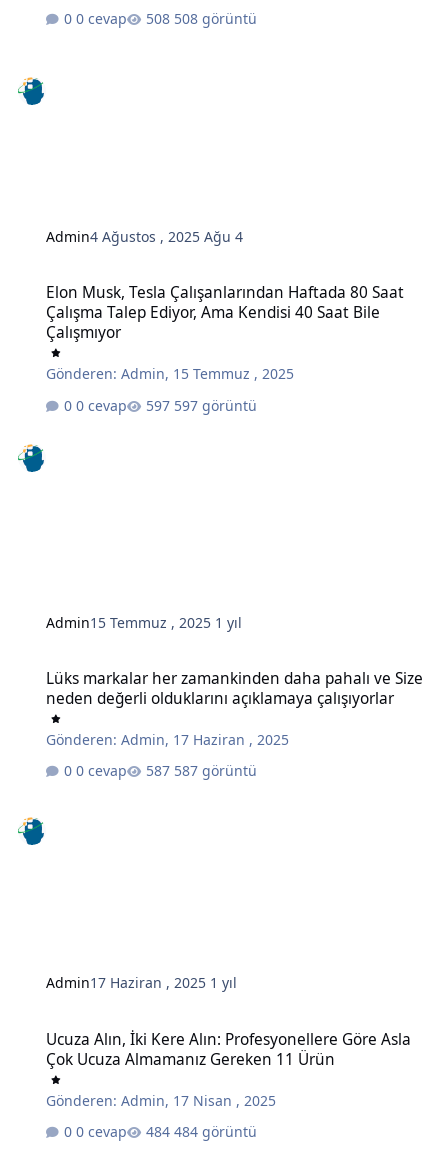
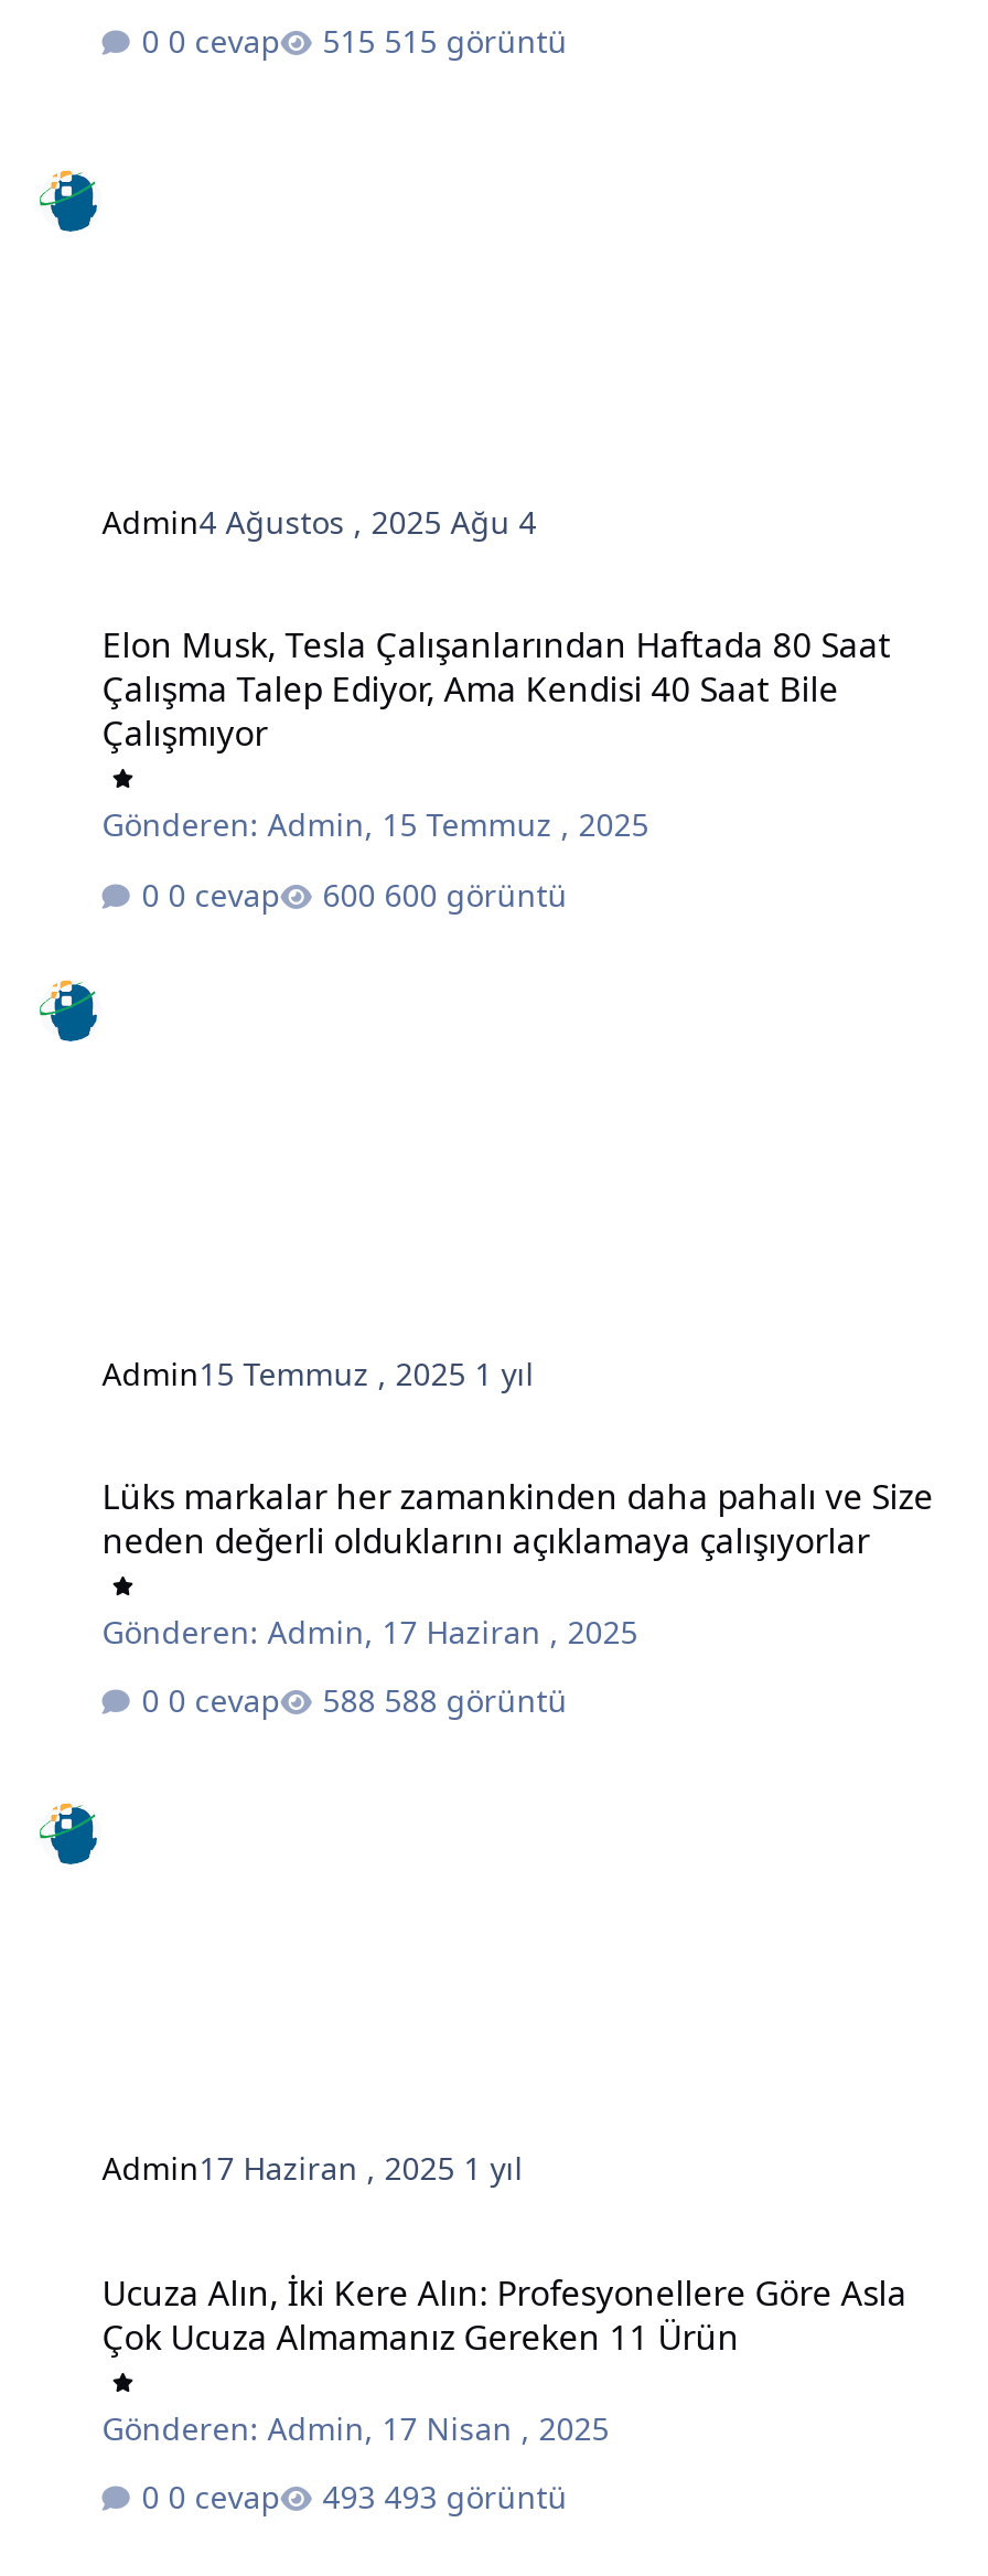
- 508 görüntü
+ 515 görüntü

- 597 görüntü
+ 600 görüntü

- 587 görüntü
+ 588 görüntü

- 484 görüntü
+ 493 görüntü
